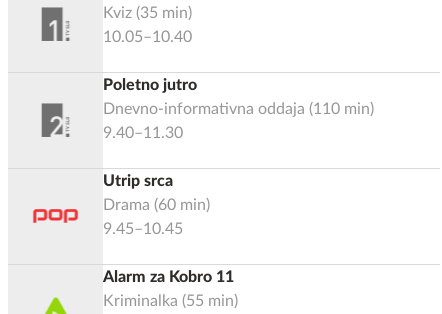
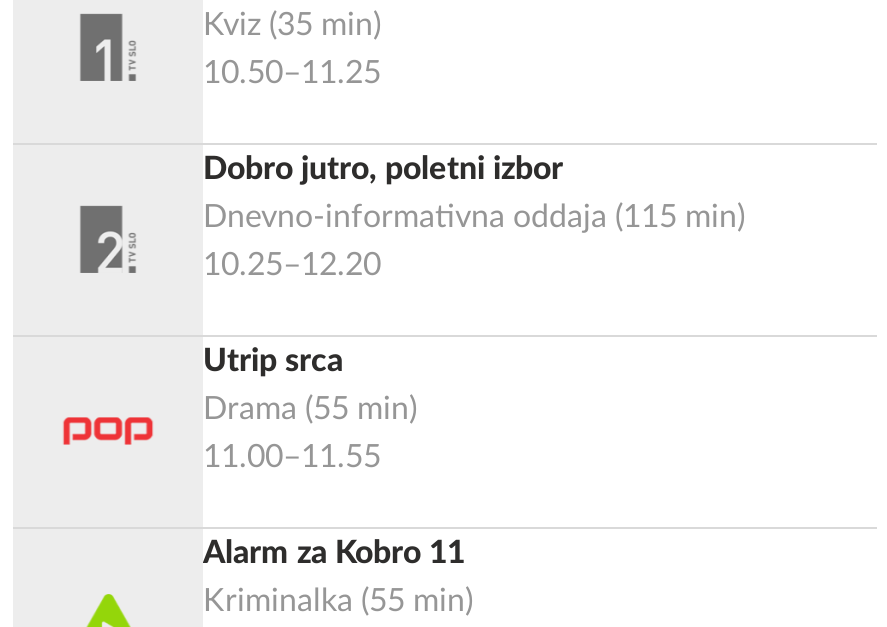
- 10.05–10.40
+ 10.50–11.25

- Poletno jutro
+ Dobro jutro, poletni izbor

- Dnevno-informativna oddaja (110 min)
+ Dnevno-informativna oddaja (115 min)

- 9.40–11.30
+ 10.25–12.20

- Drama (60 min)
+ Drama (55 min)

- 9.45–10.45
+ 11.00–11.55
